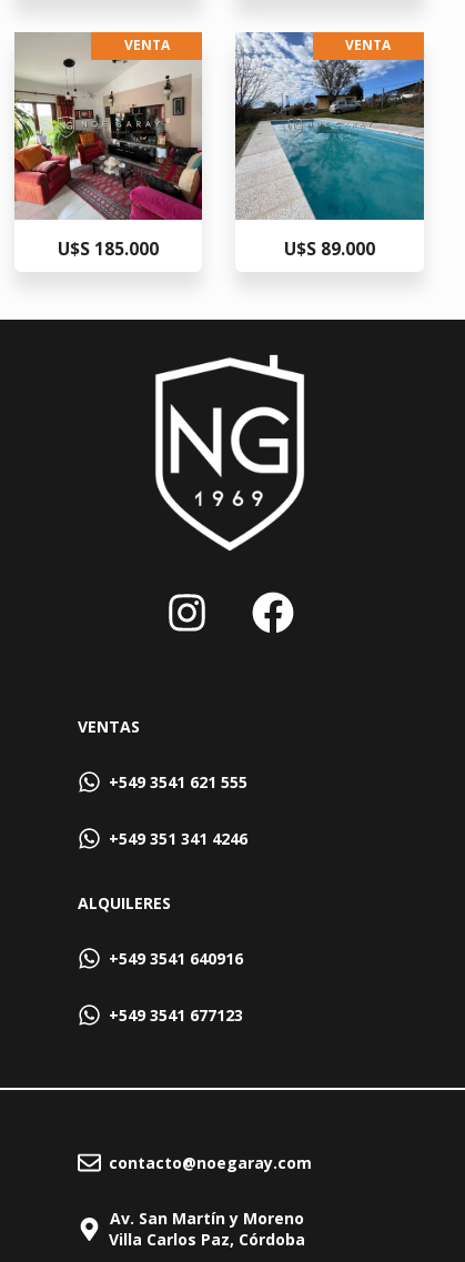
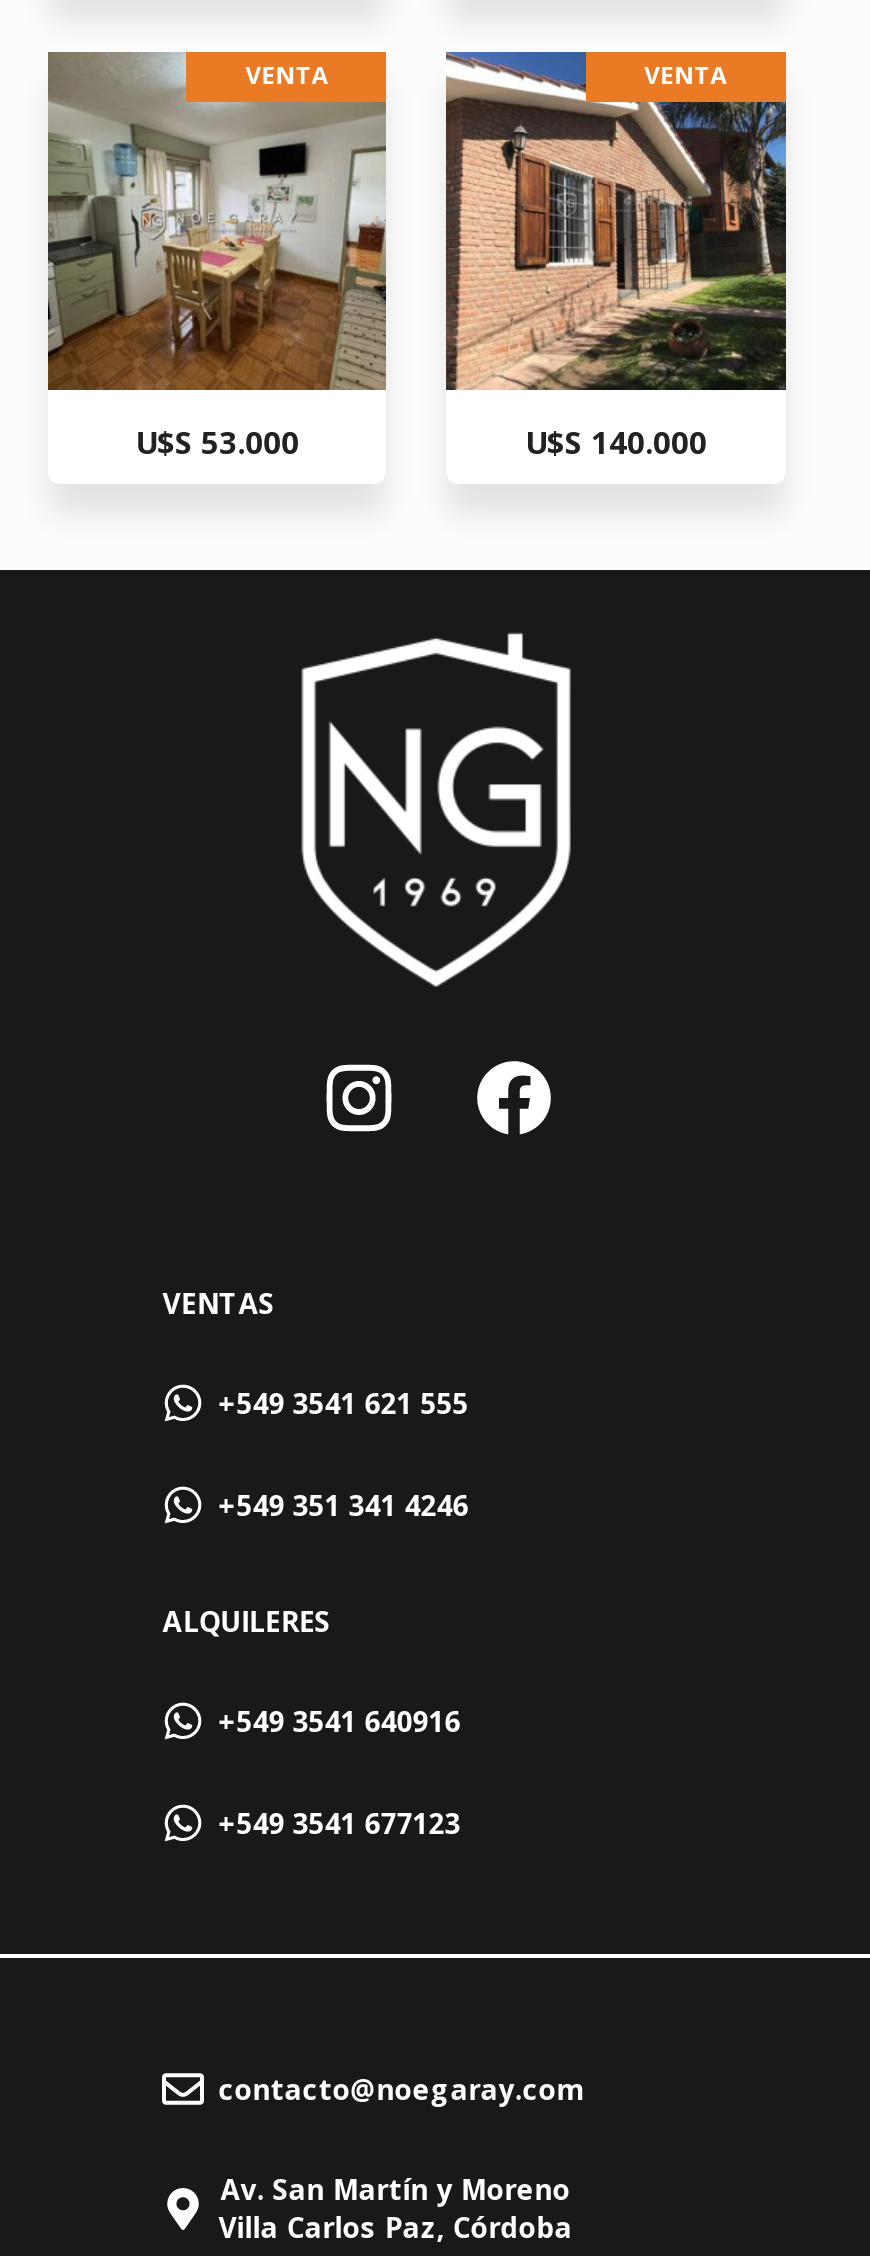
- [image]
- U$S 185.000
+ [image]
+ U$S 53.000

- [image]
- U$S 89.000
+ [image]
+ U$S 140.000
